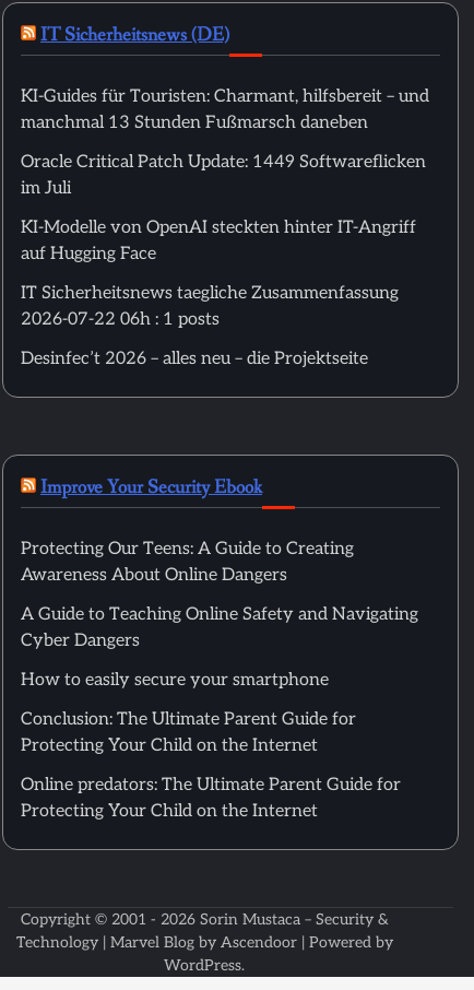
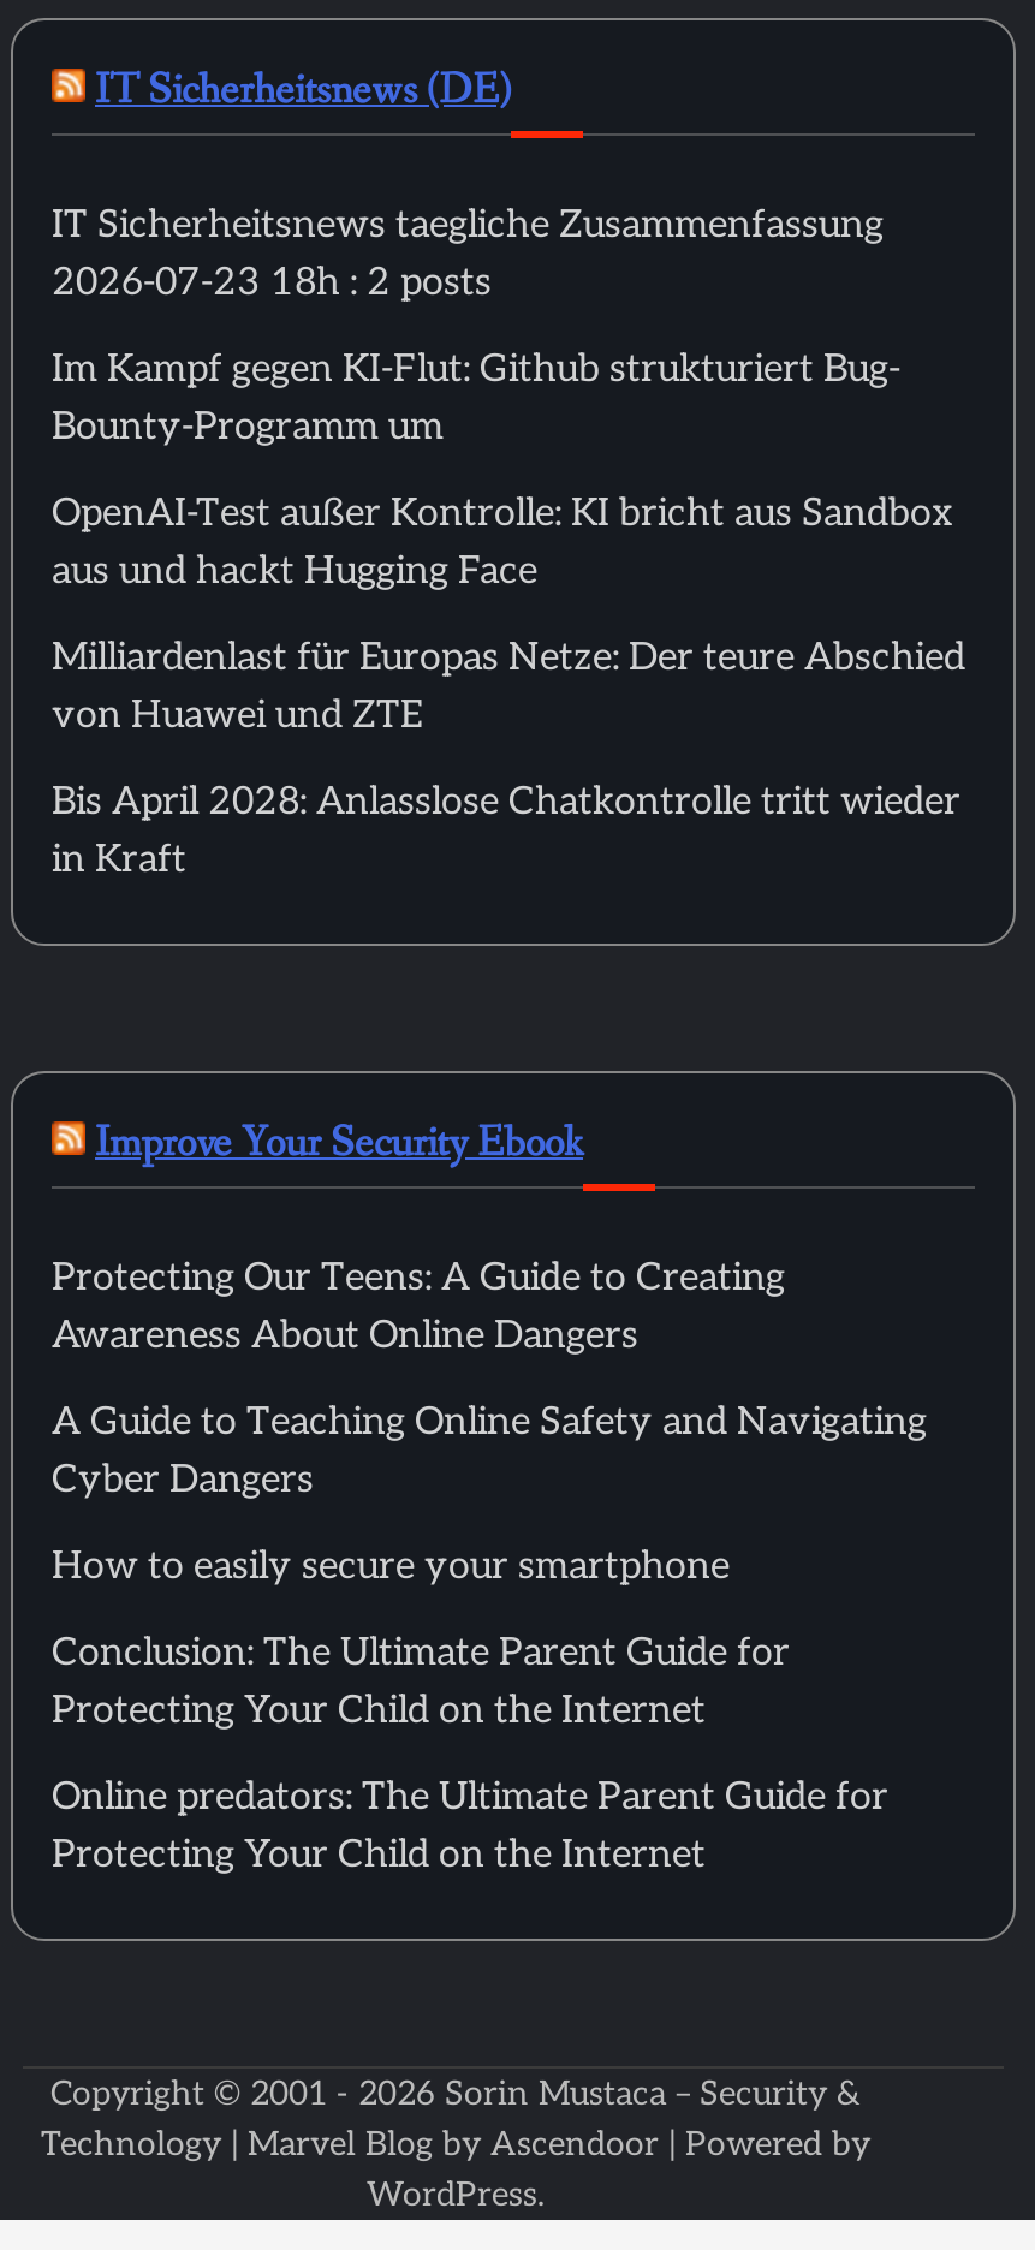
- KI-Guides für Touristen: Charmant, hilfsbereit – und
- manchmal 13 Stunden Fußmarsch daneben
- Oracle Critical Patch Update: 1449 Softwareflicken
- im Juli
- KI-Modelle von OpenAI steckten hinter IT-Angriff
- auf Hugging Face

moved up: IT Sicherheitsnews taegliche Zusammenfassung

- 2026-07-22 06h : 1 posts
- Desinfec’t 2026 – alles neu – die Projektseite
+ 2026-07-23 18h : 2 posts
+ Im Kampf gegen KI-Flut: Github strukturiert Bug-
+ Bounty-Programm um
+ OpenAI-Test außer Kontrolle: KI bricht aus Sandbox
+ aus und hackt Hugging Face
+ Milliardenlast für Europas Netze: Der teure Abschied
+ von Huawei und ZTE
+ Bis April 2028: Anlasslose Chatkontrolle tritt wieder
+ in Kraft
